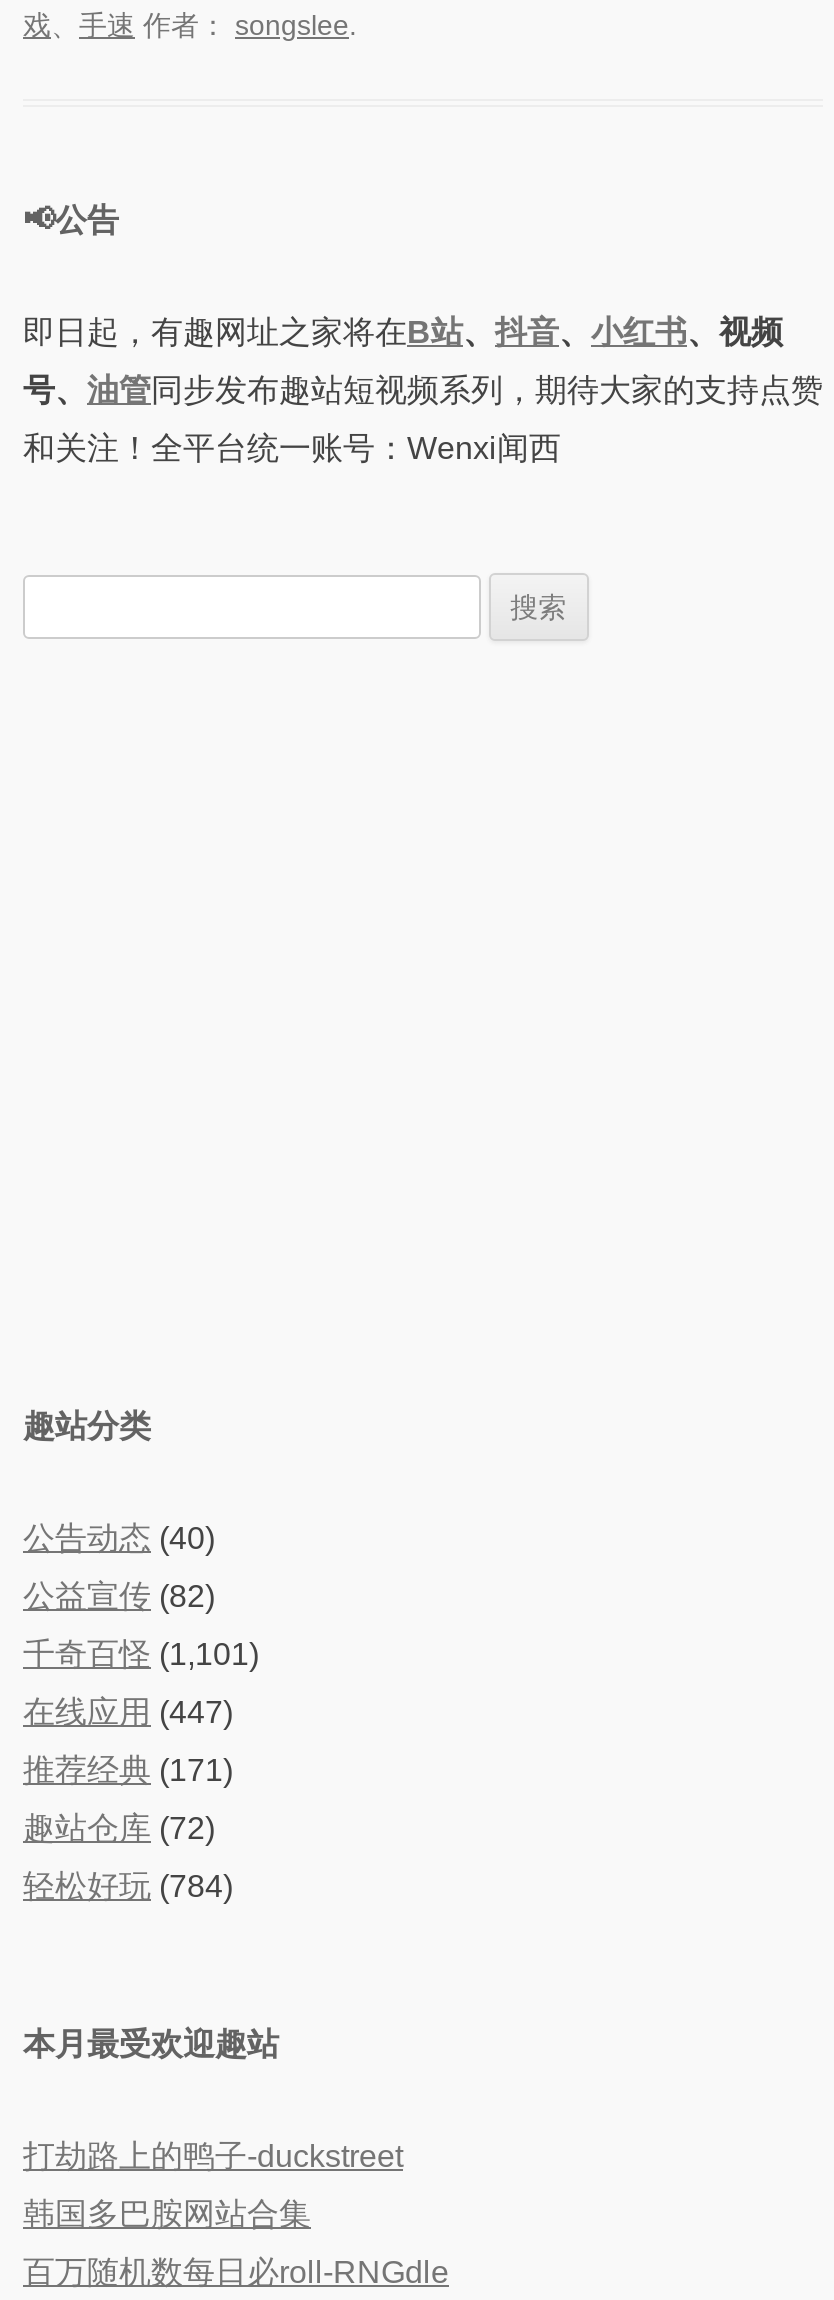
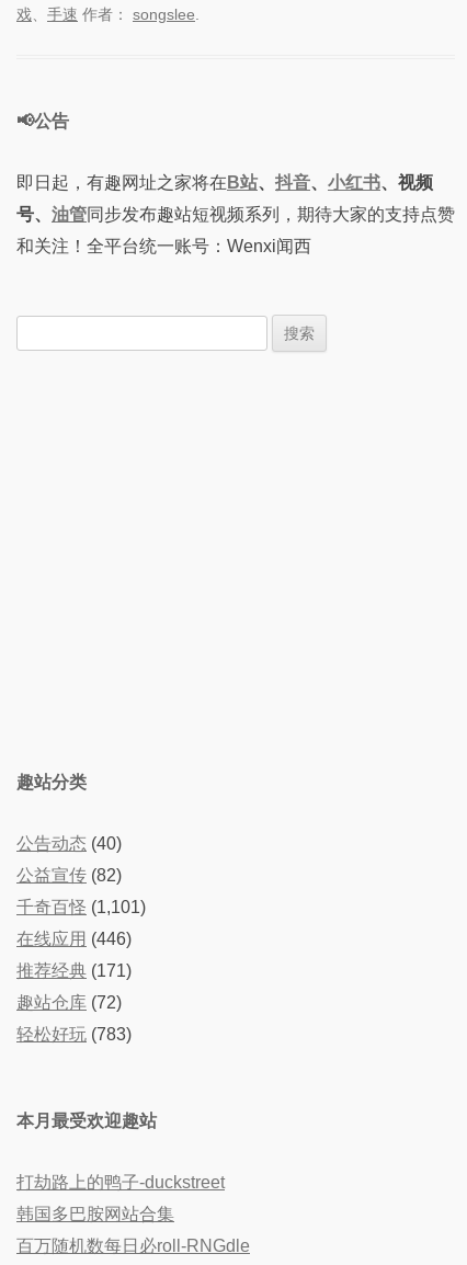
- 在线应用(447)
+ 在线应用(446)

- 轻松好玩(784)
+ 轻松好玩(783)
